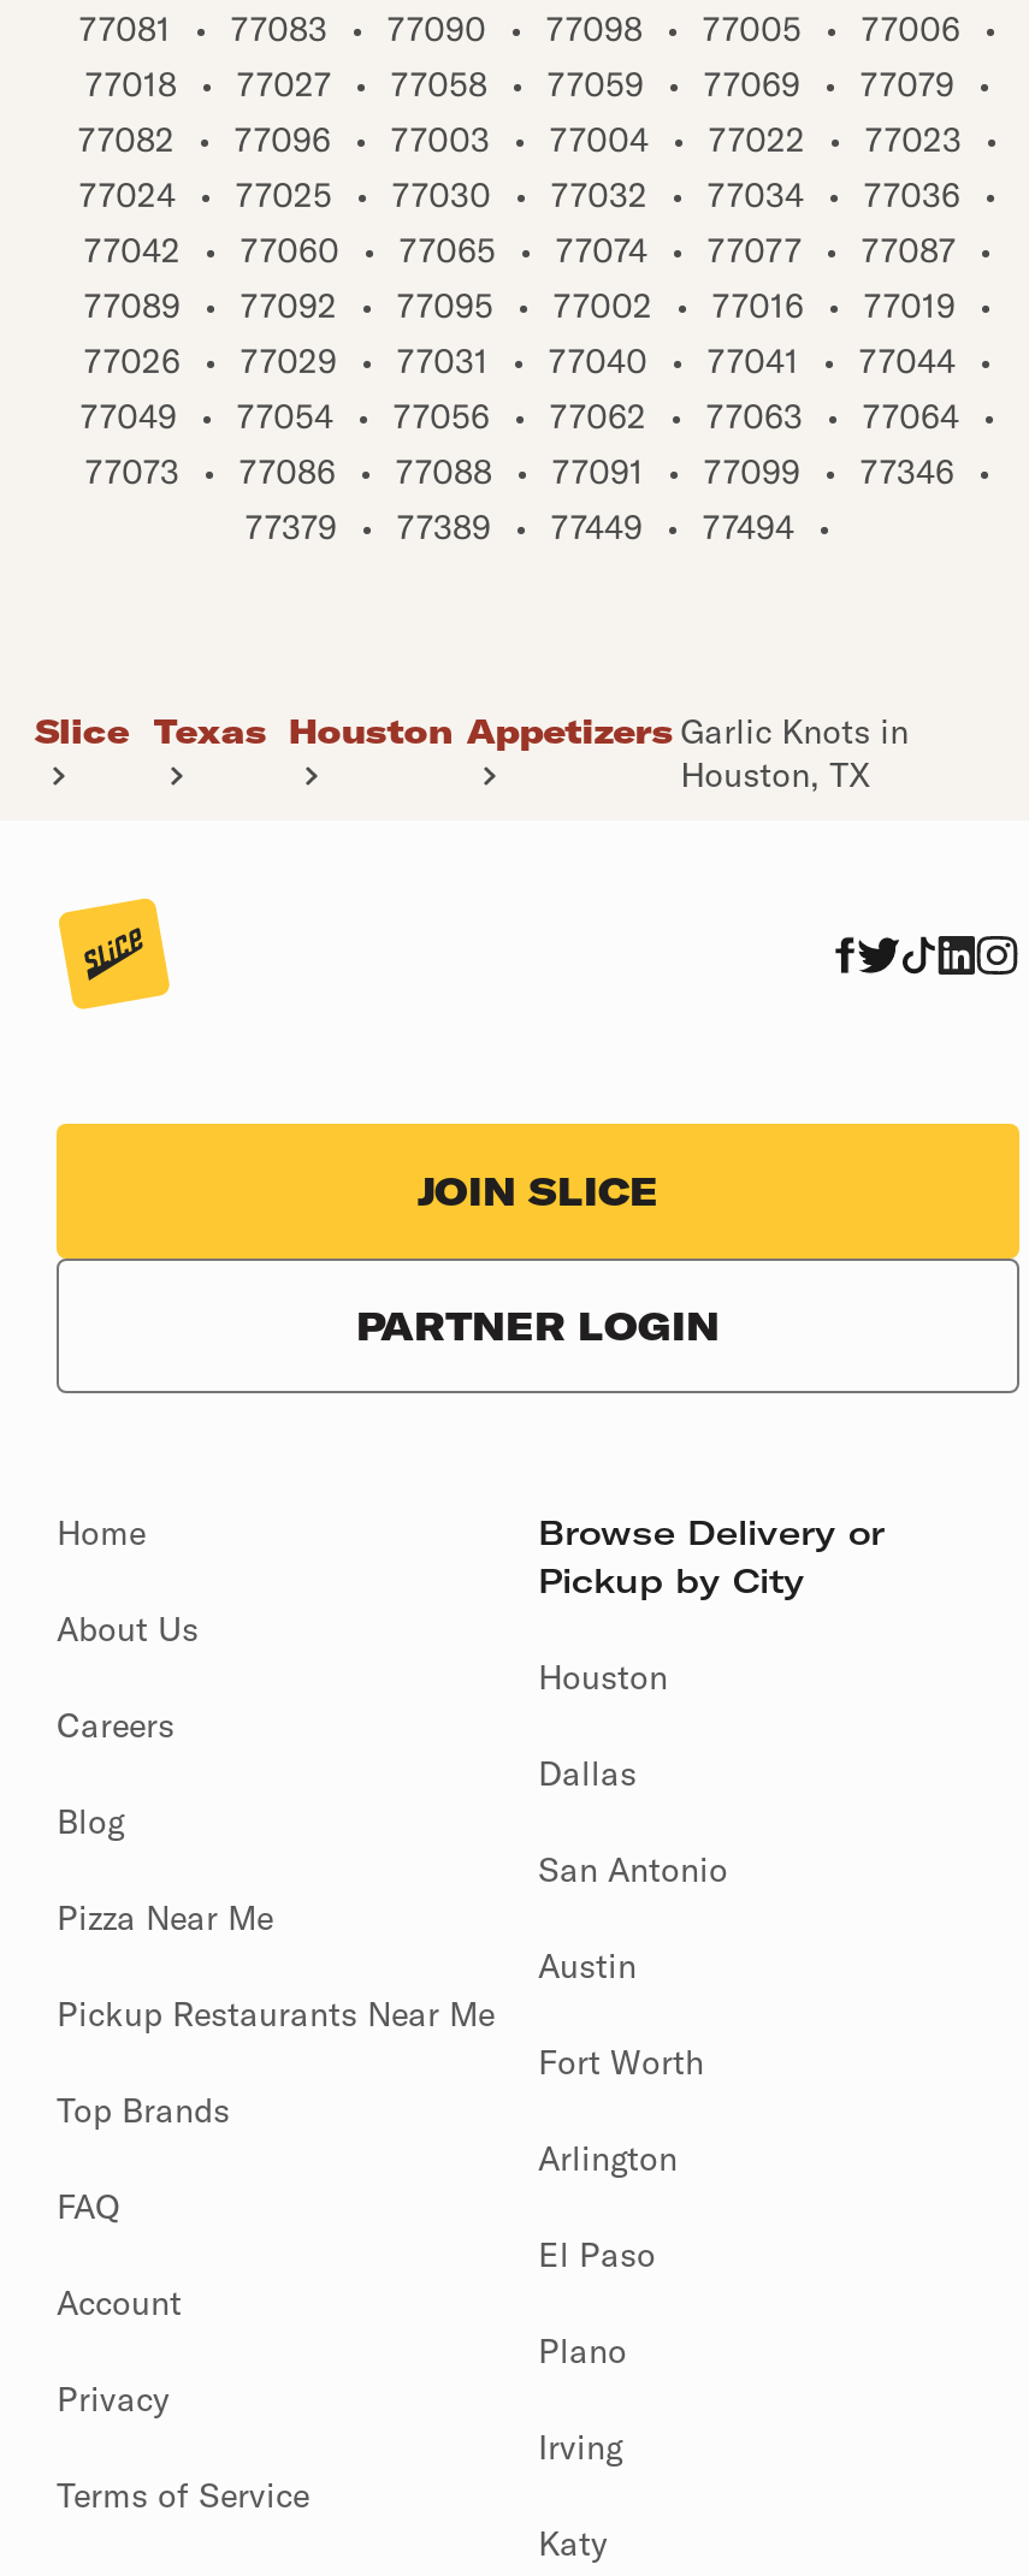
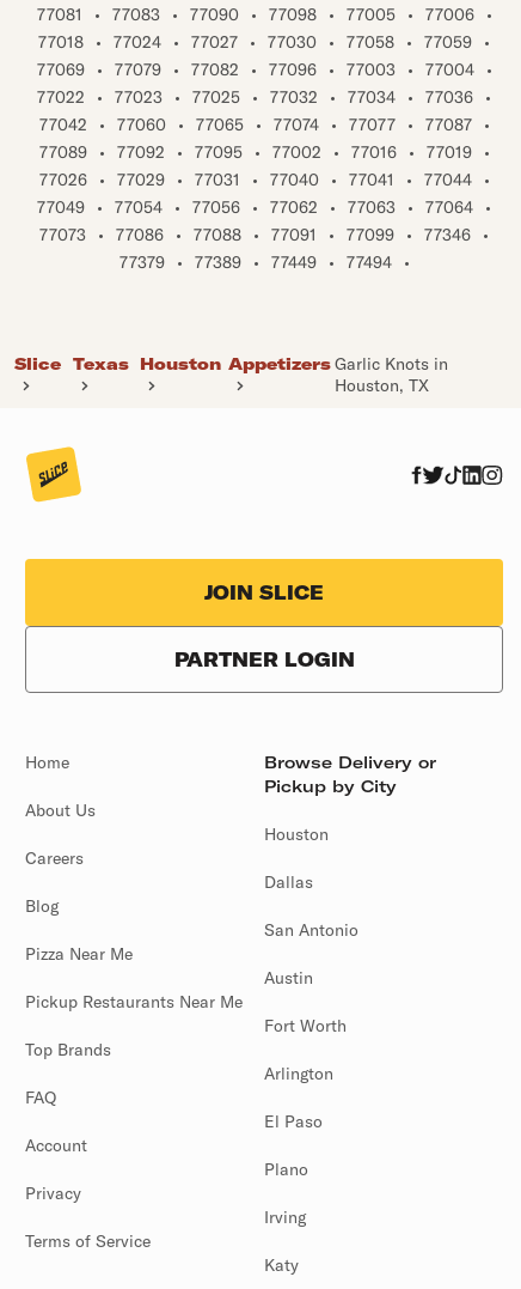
- 77018 • 77027 • 77058 • 77059 • 77069 • 77079 •
+ 77018 • 77024 • 77027 • 77030 • 77058 • 77059 •

- 77082 • 77096 • 77003 • 77004 • 77022 • 77023 •
+ 77069 • 77079 • 77082 • 77096 • 77003 • 77004 •

- 77024 • 77025 • 77030 • 77032 • 77034 • 77036 •
+ 77022 • 77023 • 77025 • 77032 • 77034 • 77036 •
